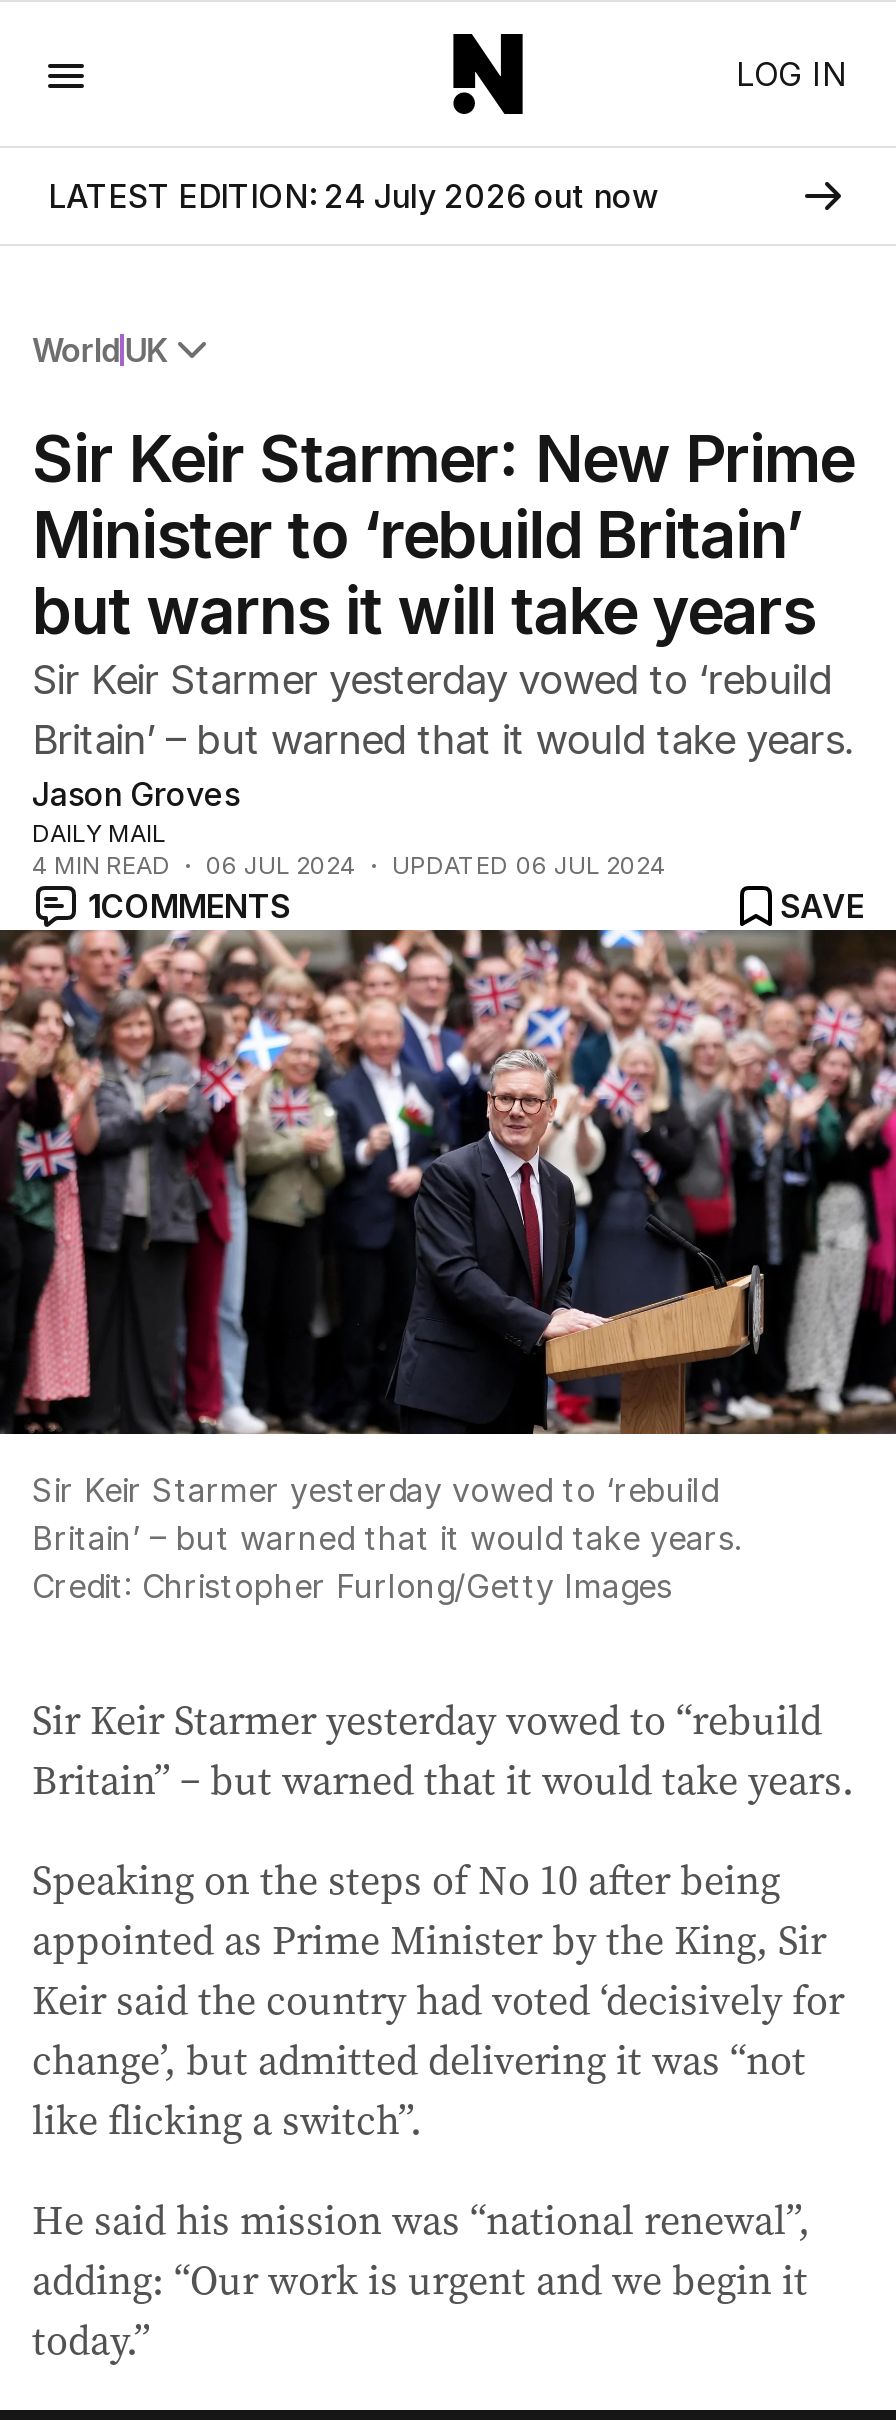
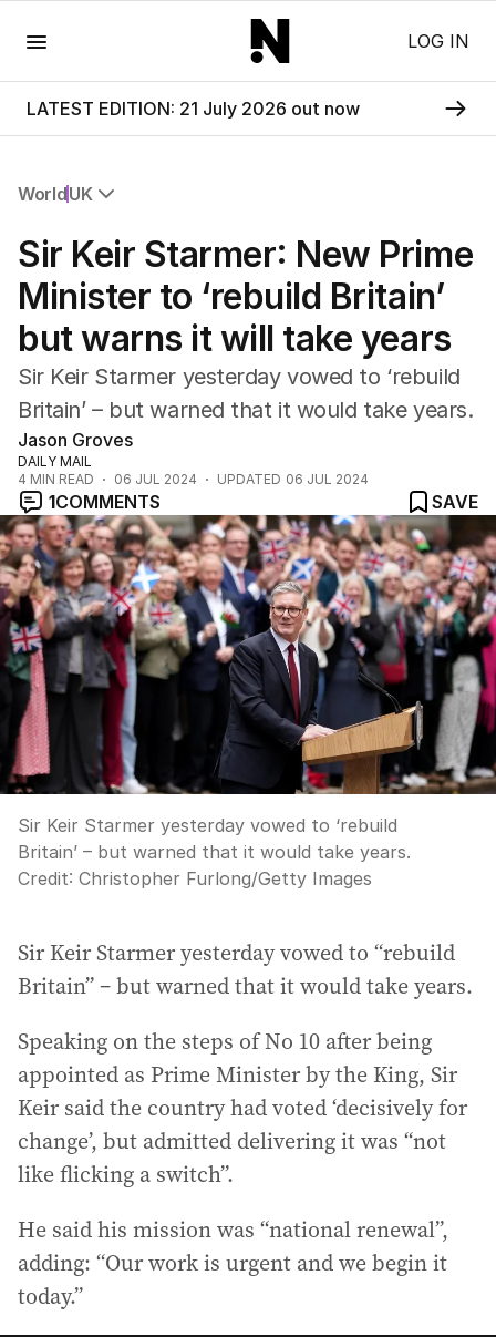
- LATEST EDITION: 24 July 2026 out now
+ LATEST EDITION: 21 July 2026 out now
